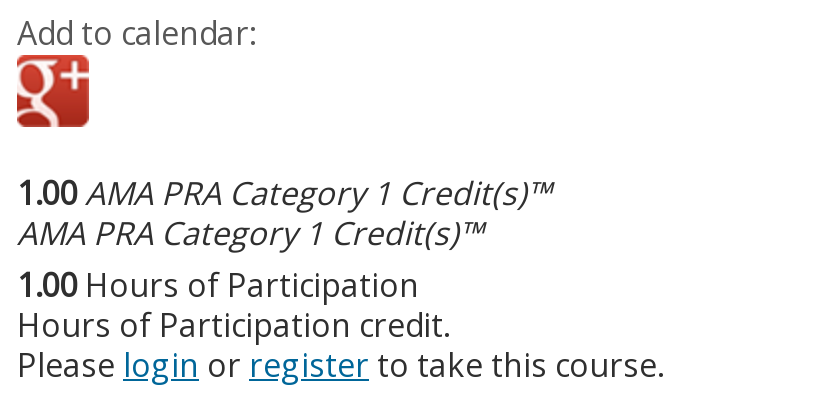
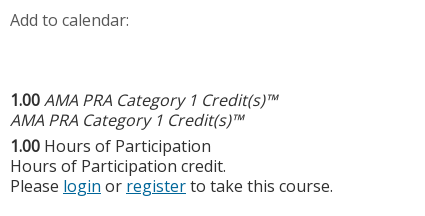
- [image]
